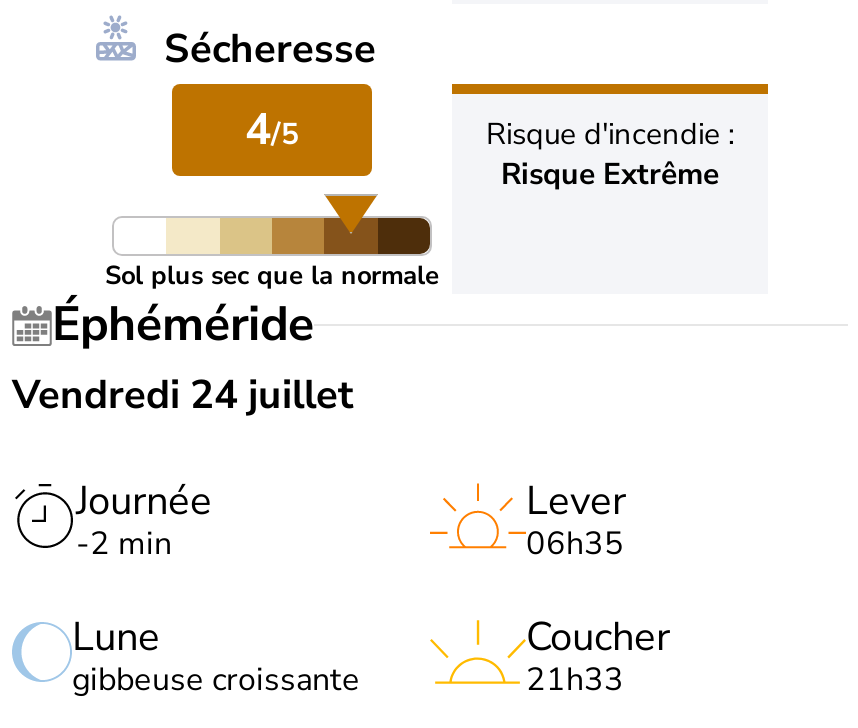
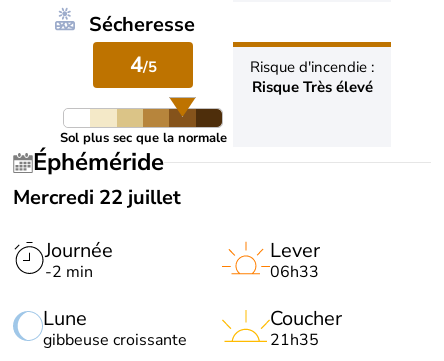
- Risque Extrême
+ Risque Très élevé

- Vendredi 24 juillet
+ Mercredi 22 juillet

- 06h35
+ 06h33

- 21h33
+ 21h35
